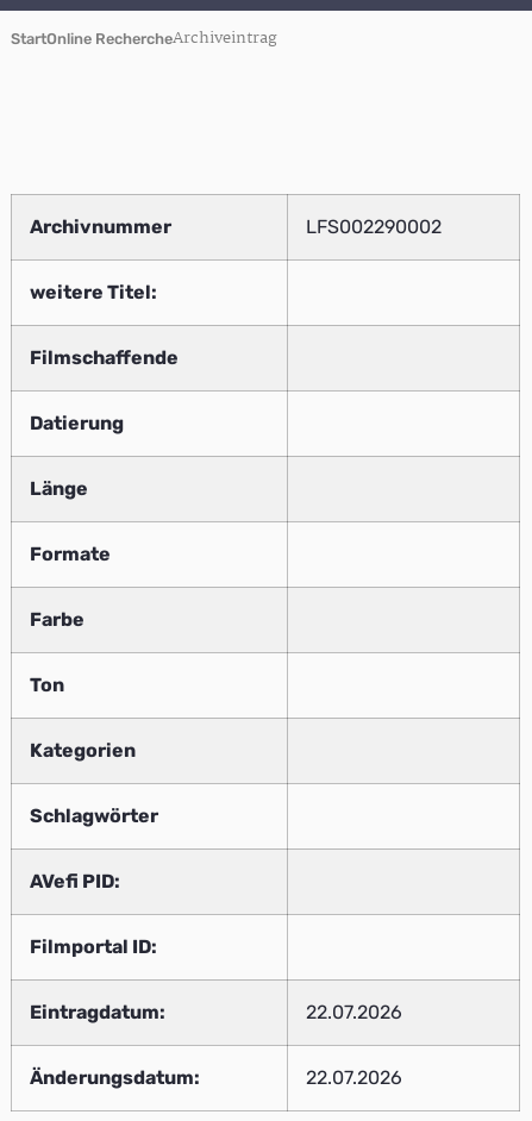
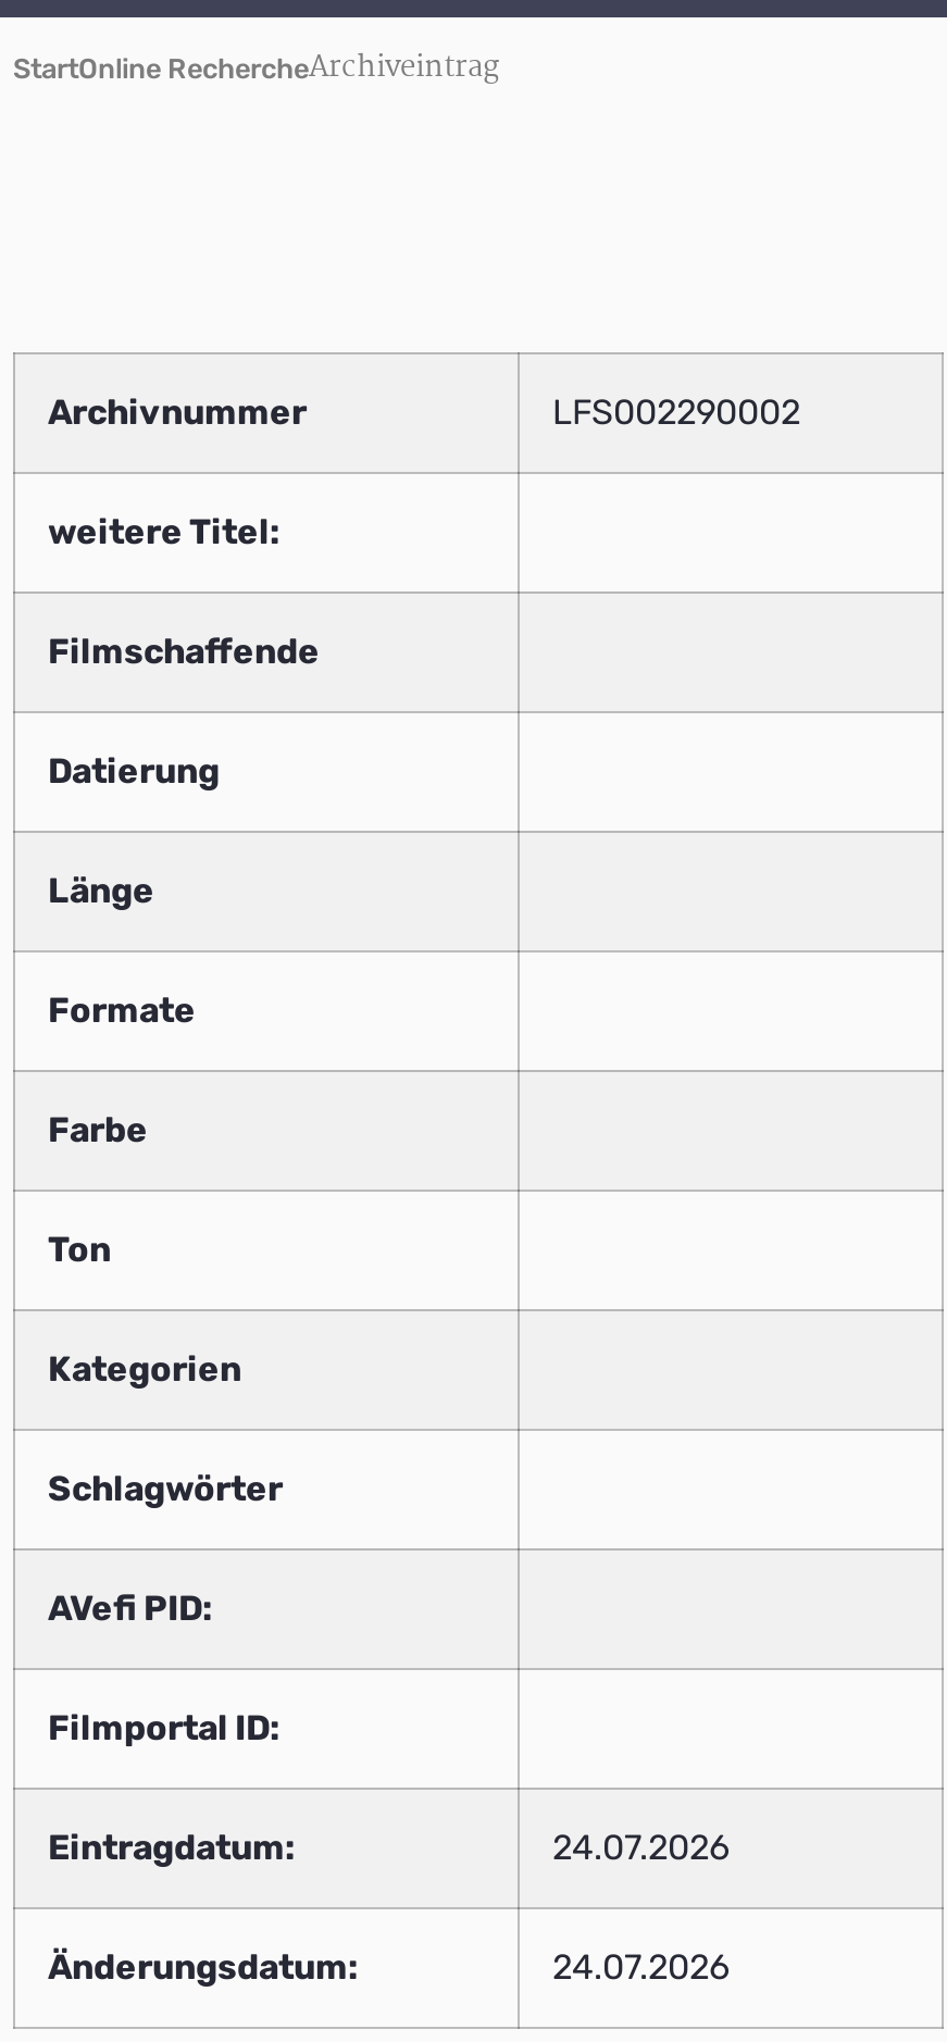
- 22.07.2026
+ 24.07.2026

- 22.07.2026
+ 24.07.2026
